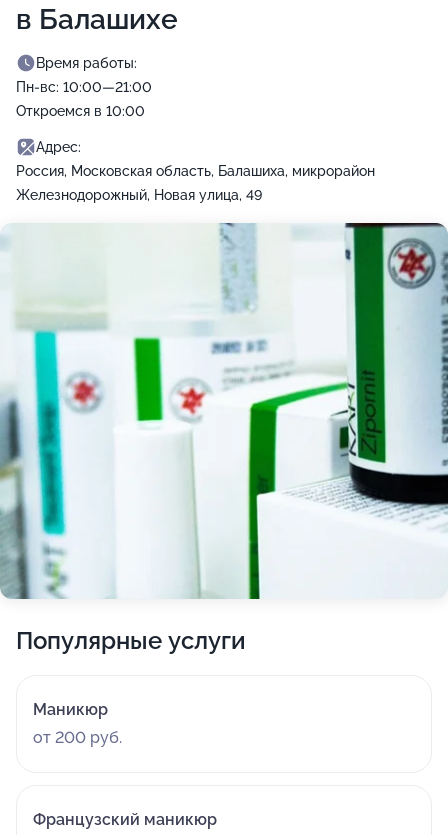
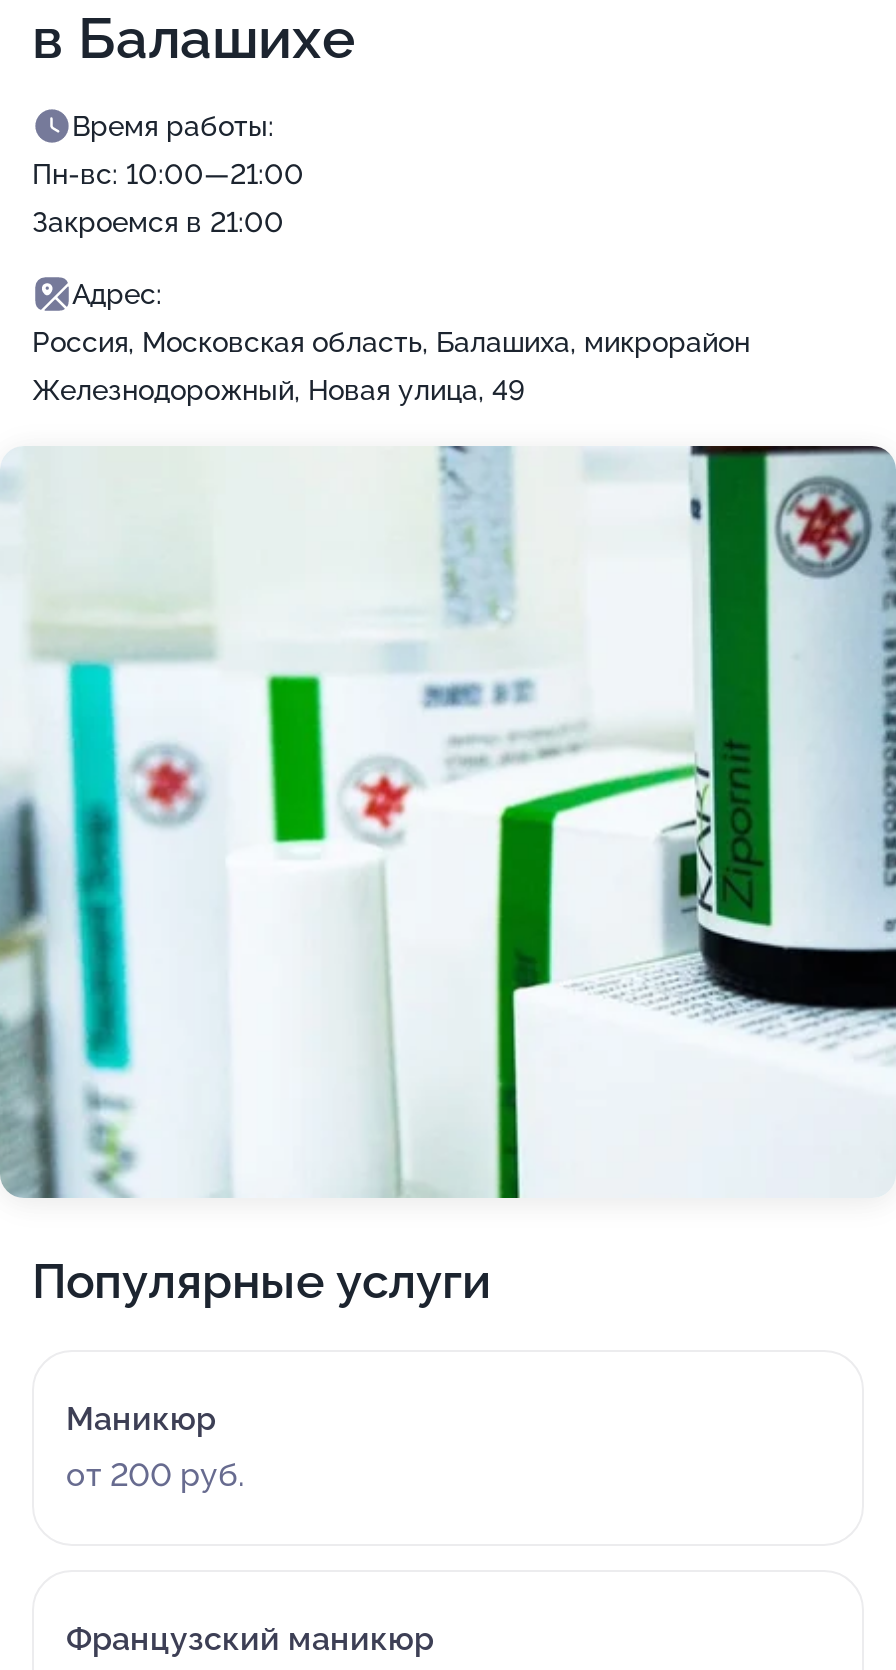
- Откроемся в 10:00
+ Закроемся в 21:00
